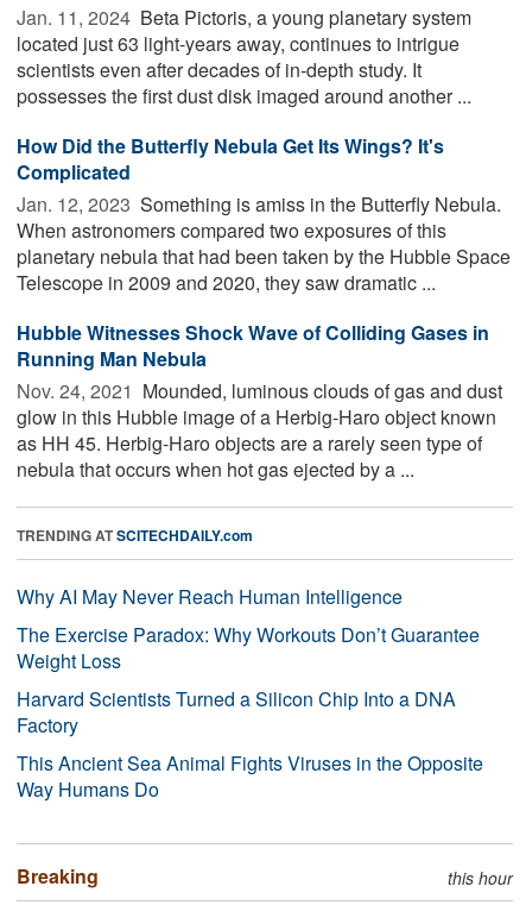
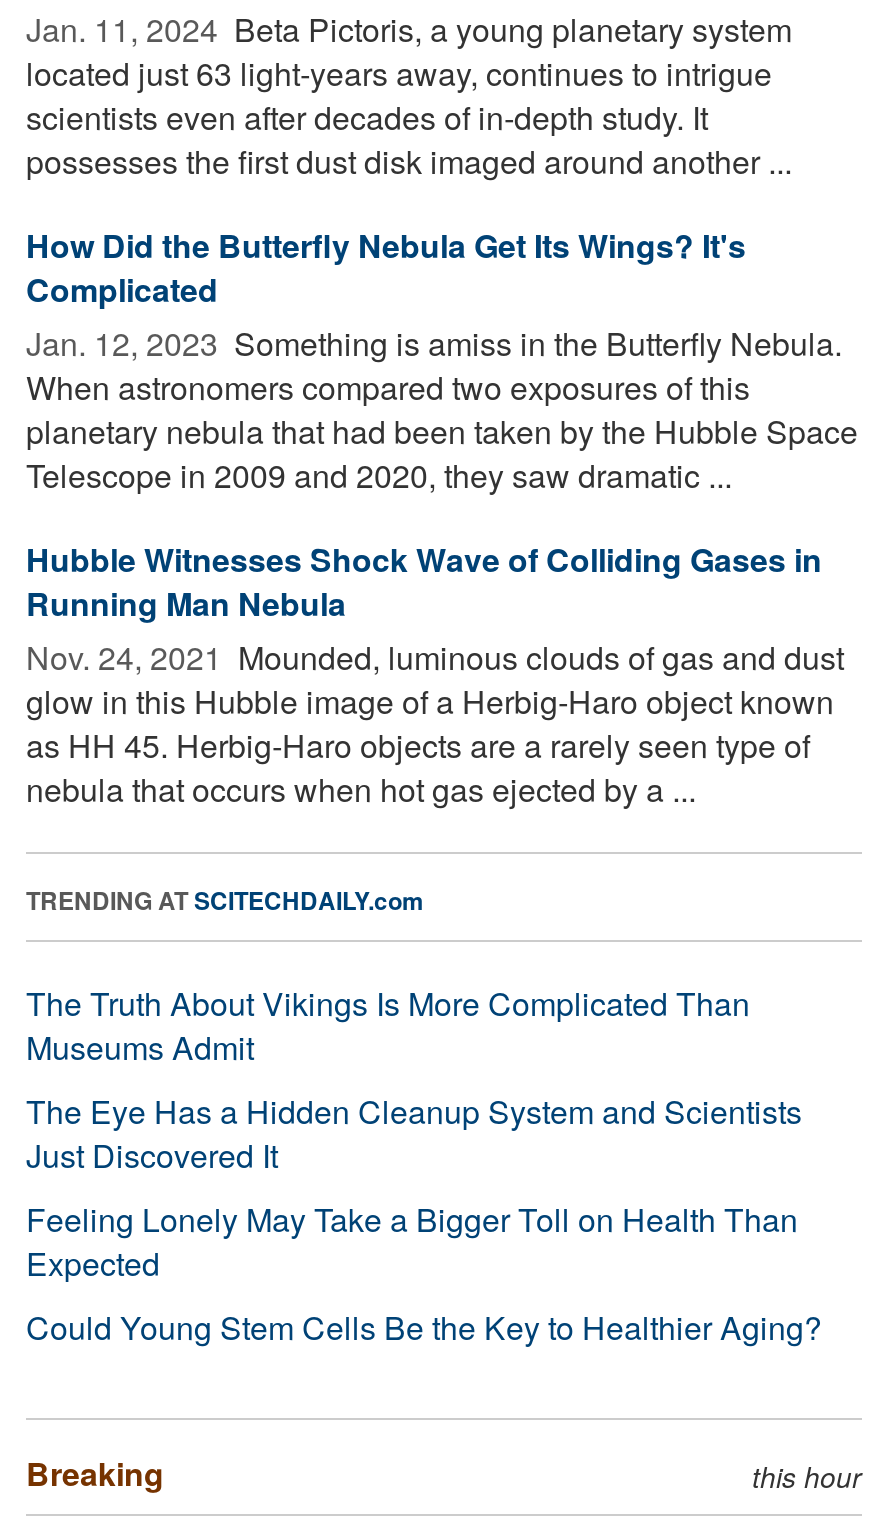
- Why AI May Never Reach Human Intelligence
- The Exercise Paradox: Why Workouts Don’t Guarantee
- Weight Loss
- Harvard Scientists Turned a Silicon Chip Into a DNA
- Factory
- This Ancient Sea Animal Fights Viruses in the Opposite
- Way Humans Do
+ The Truth About Vikings Is More Complicated Than
+ Museums Admit
+ The Eye Has a Hidden Cleanup System and Scientists
+ Just Discovered It
+ Feeling Lonely May Take a Bigger Toll on Health Than
+ Expected
+ Could Young Stem Cells Be the Key to Healthier Aging?
